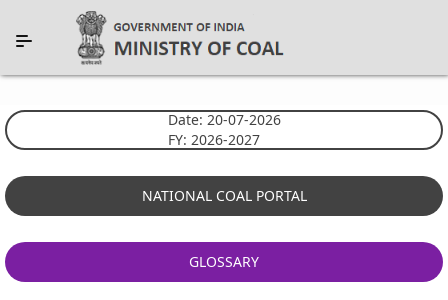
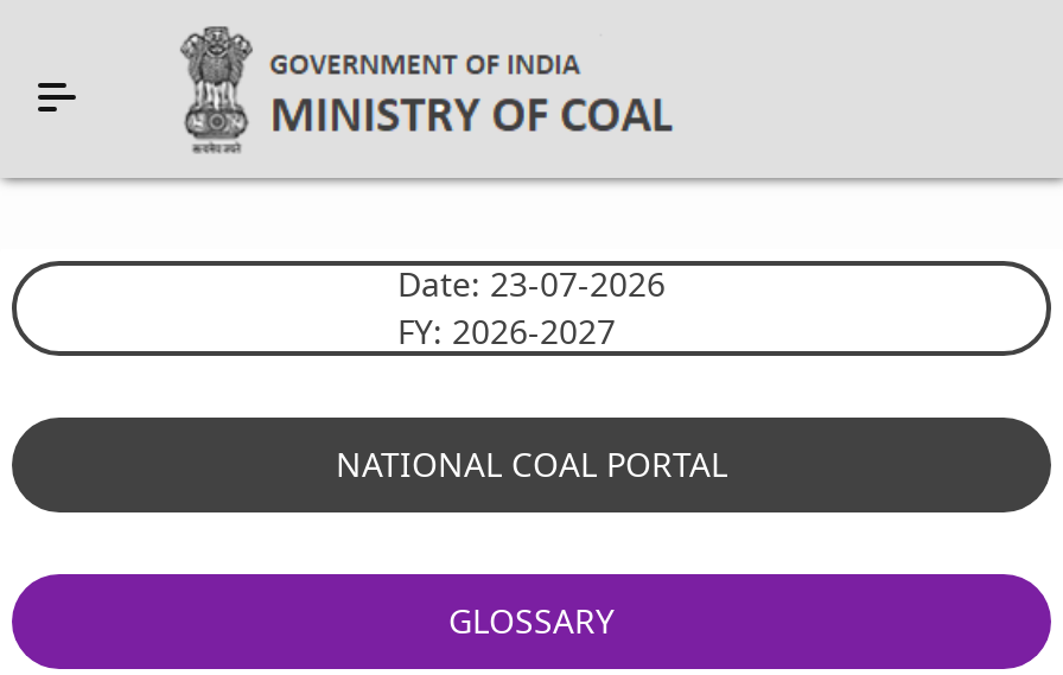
- Date: 20-07-2026
+ Date: 23-07-2026
